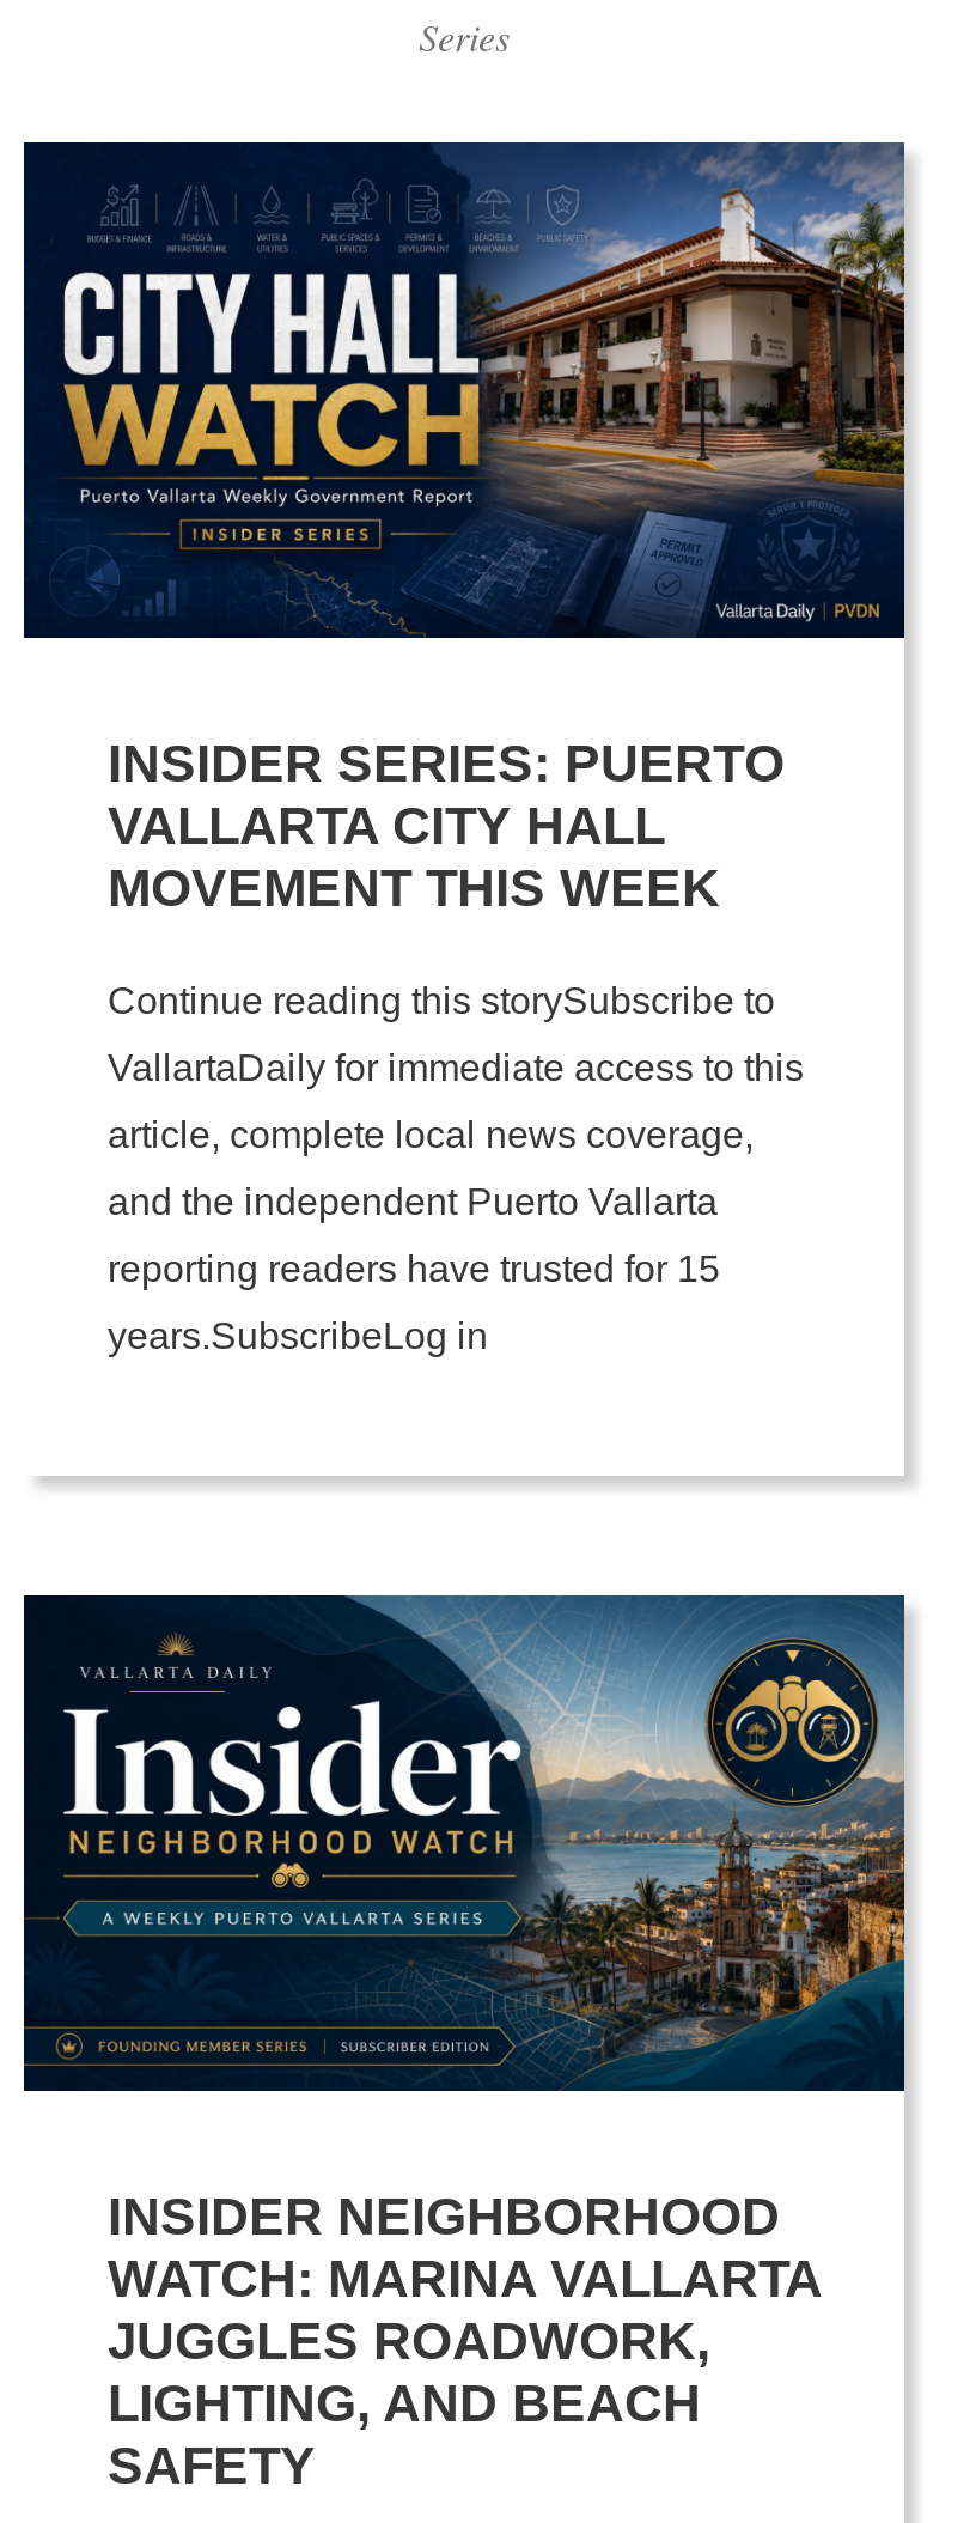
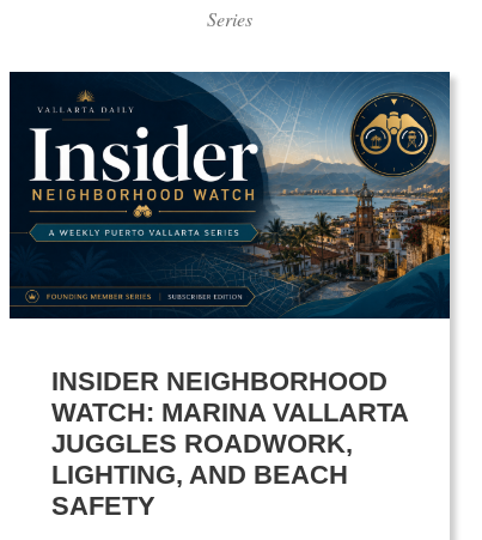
- [image]
- INSIDER SERIES: PUERTO
- VALLARTA CITY HALL
- MOVEMENT THIS WEEK
- Continue reading this storySubscribe to
- VallartaDaily for immediate access to this
- article, complete local news coverage,
- and the independent Puerto Vallarta
- reporting readers have trusted for 15
- years.SubscribeLog in
